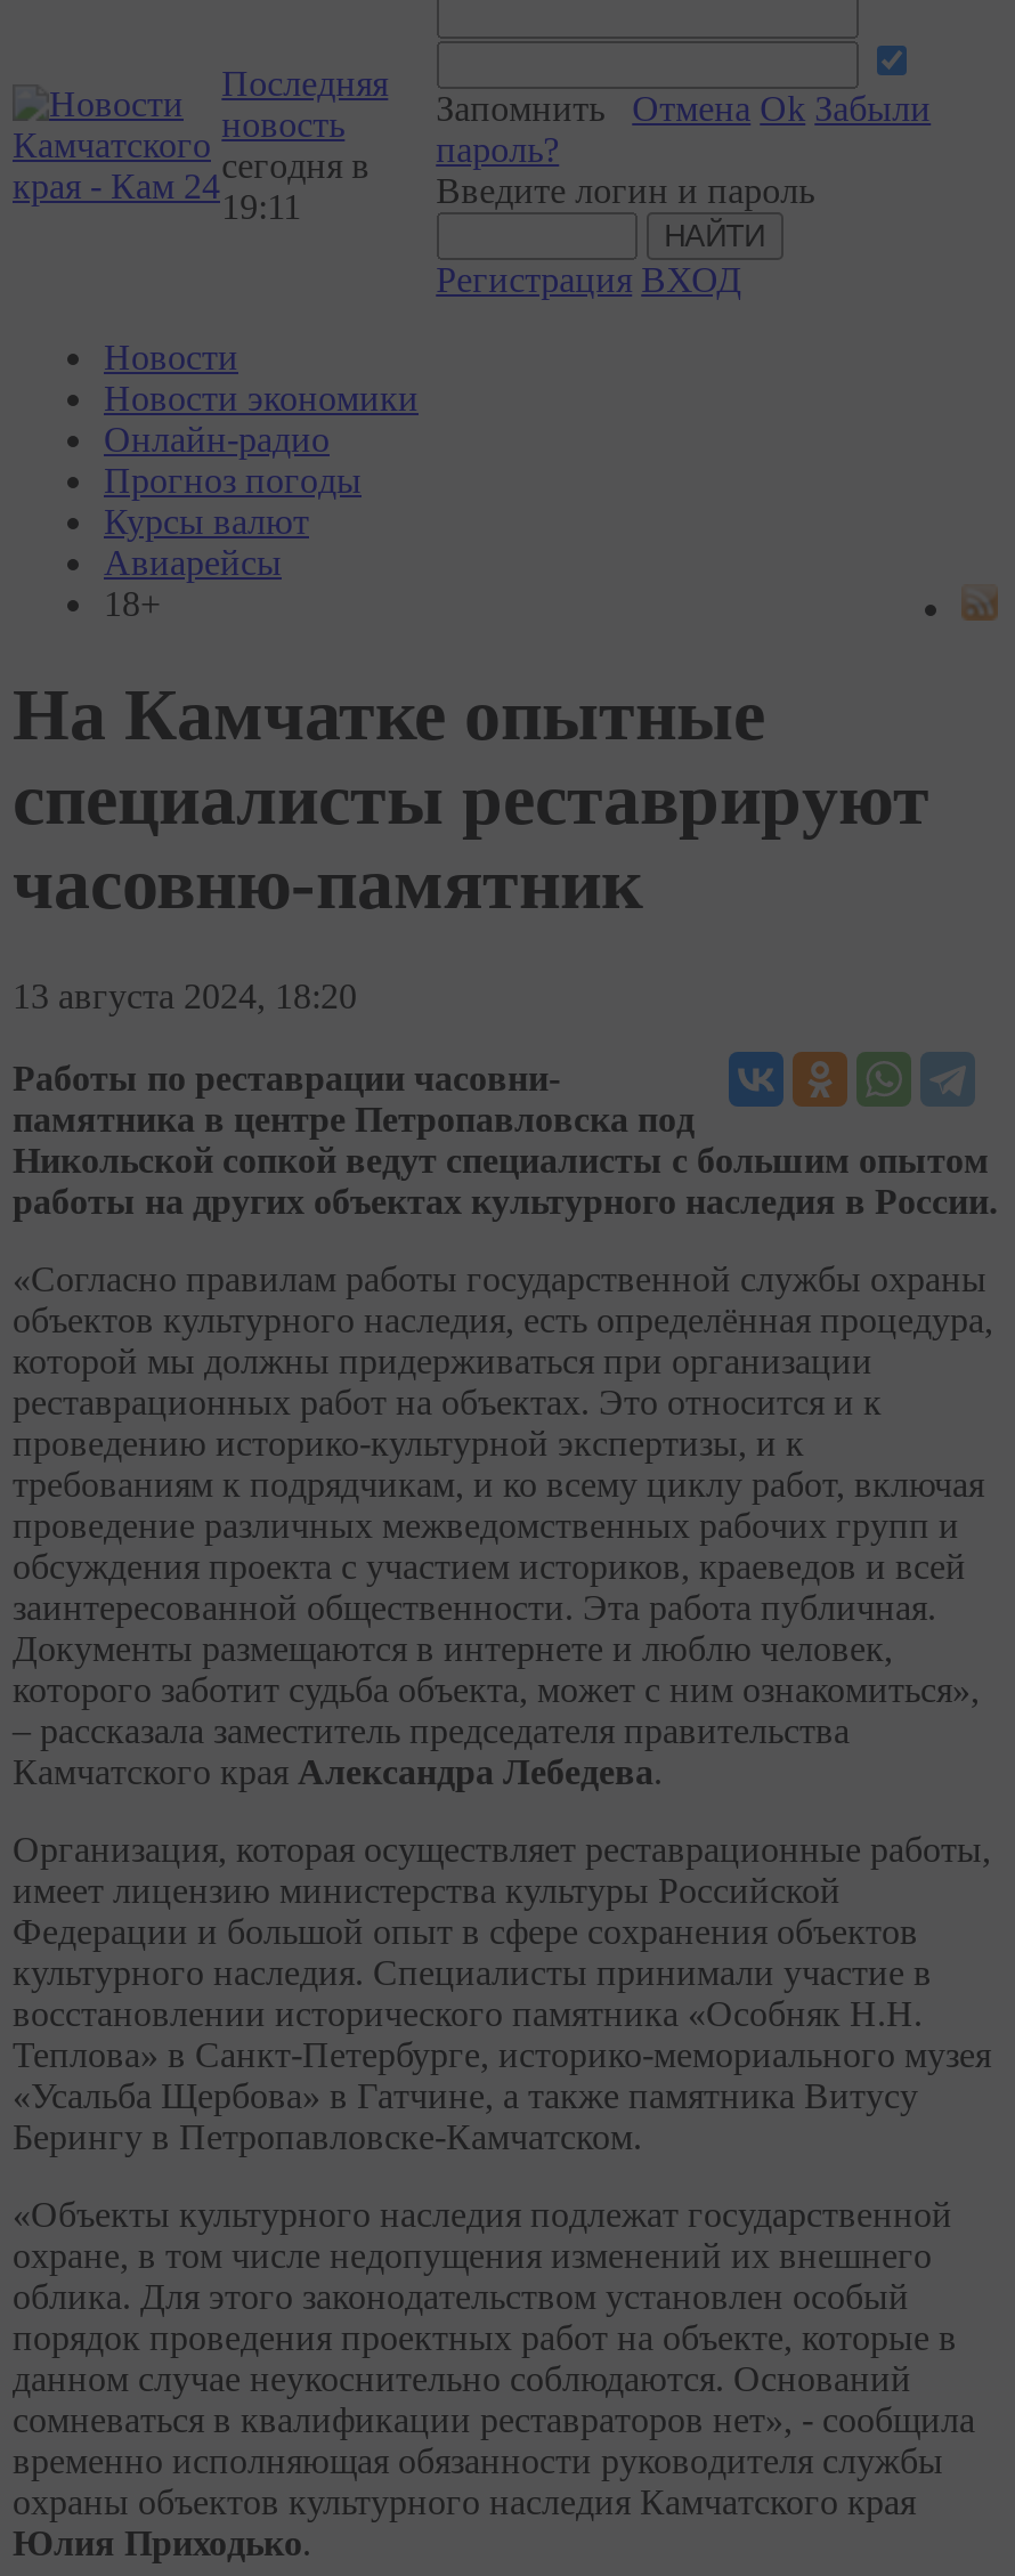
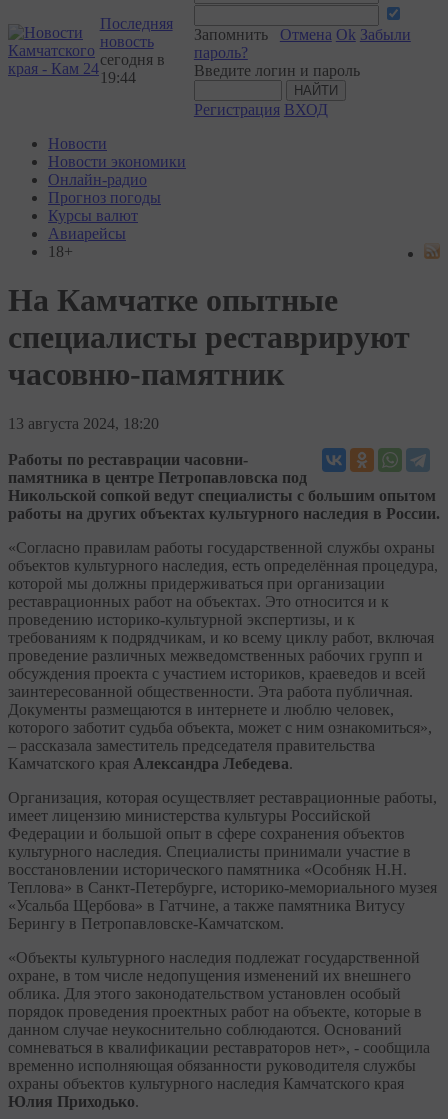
- 19:11
+ 19:44
